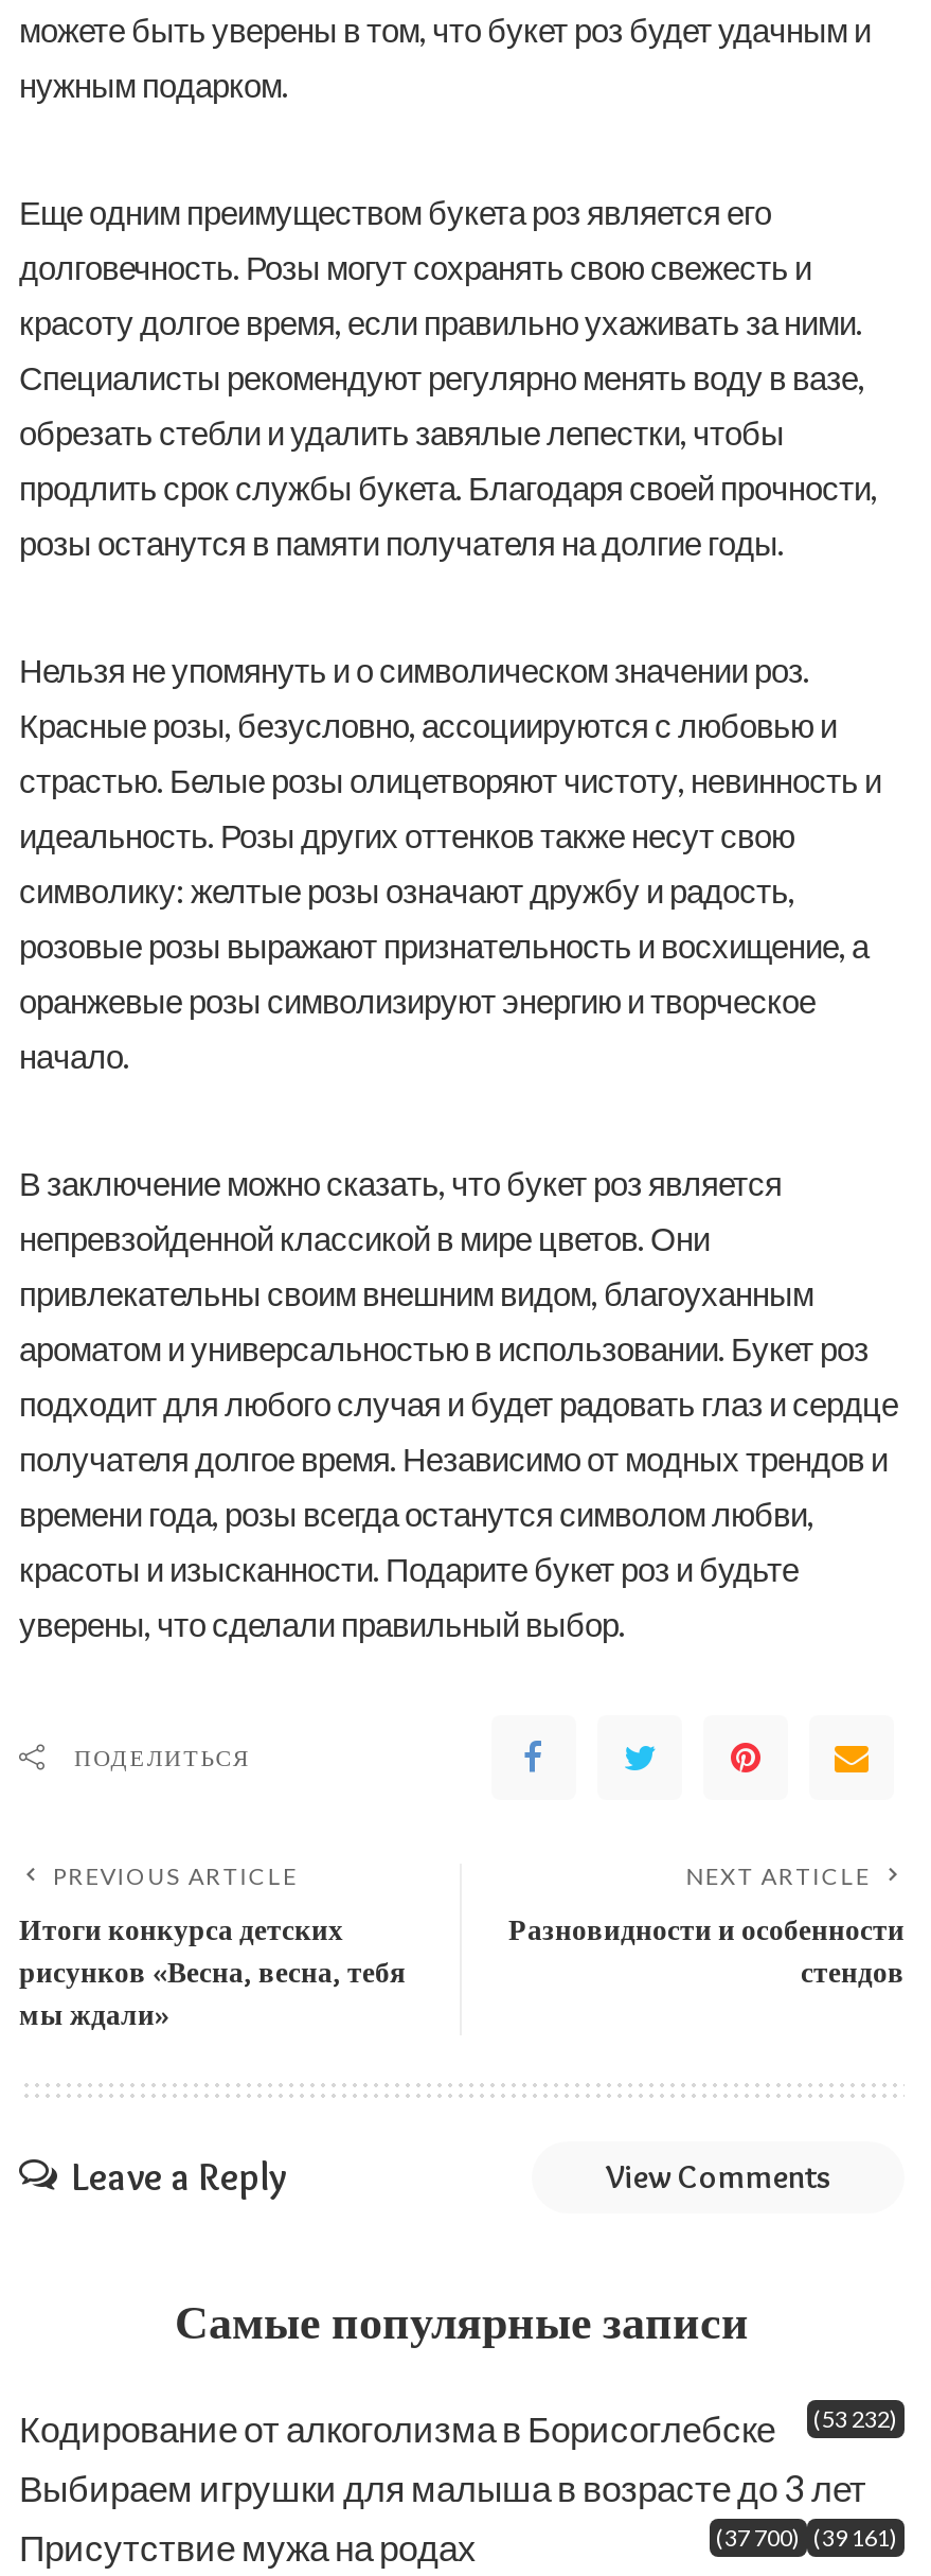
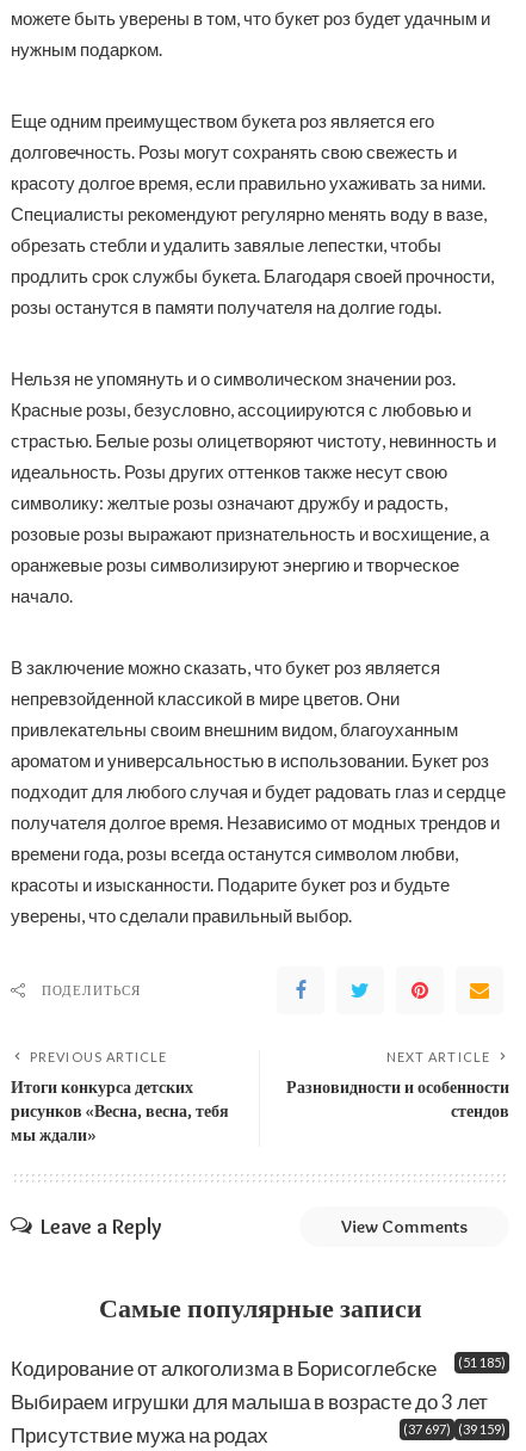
- Кодирование от алкоголизма в Борисоглебске (53 232)
+ Кодирование от алкоголизма в Борисоглебске (51 185)

- (37 700)
+ (37 697)

- (39 161)
+ (39 159)
